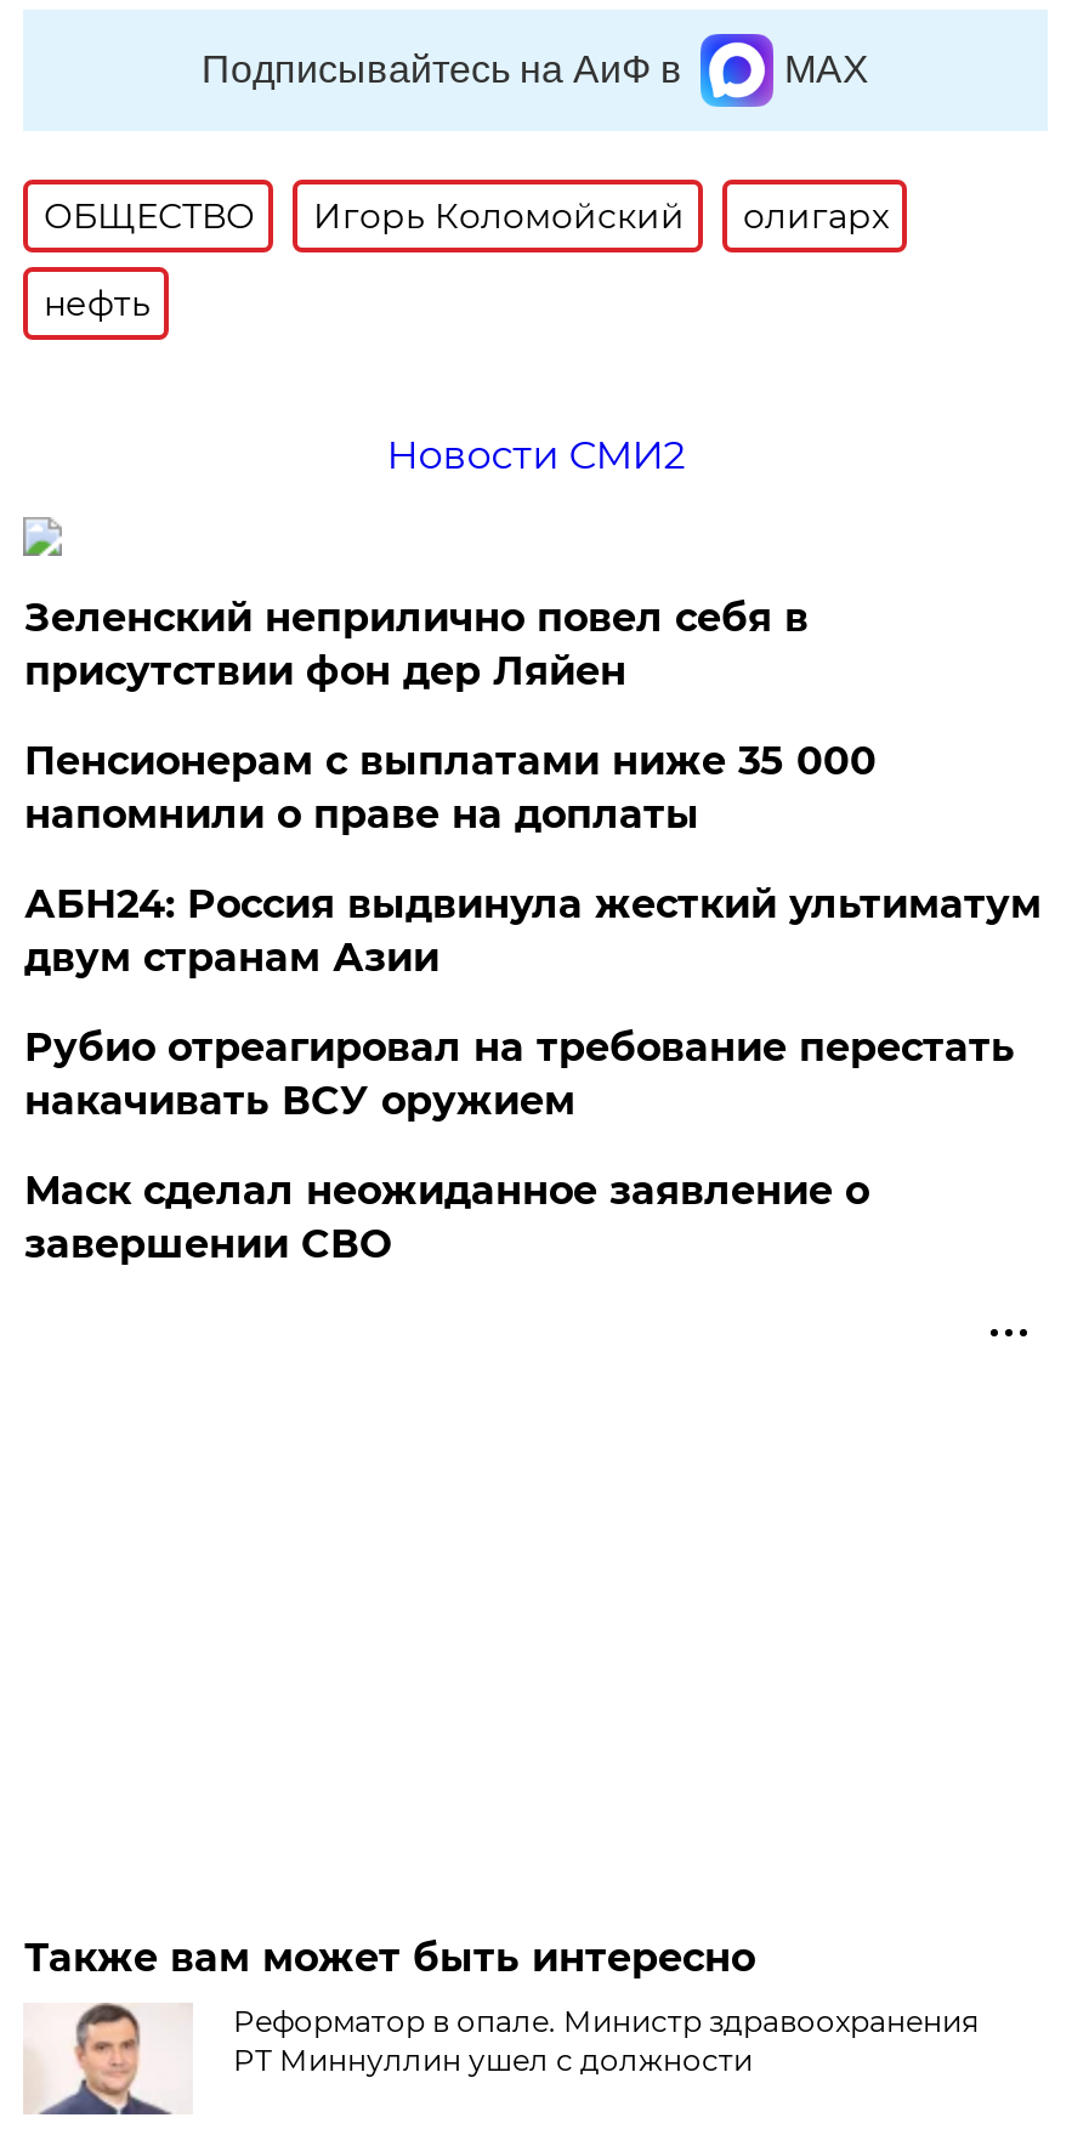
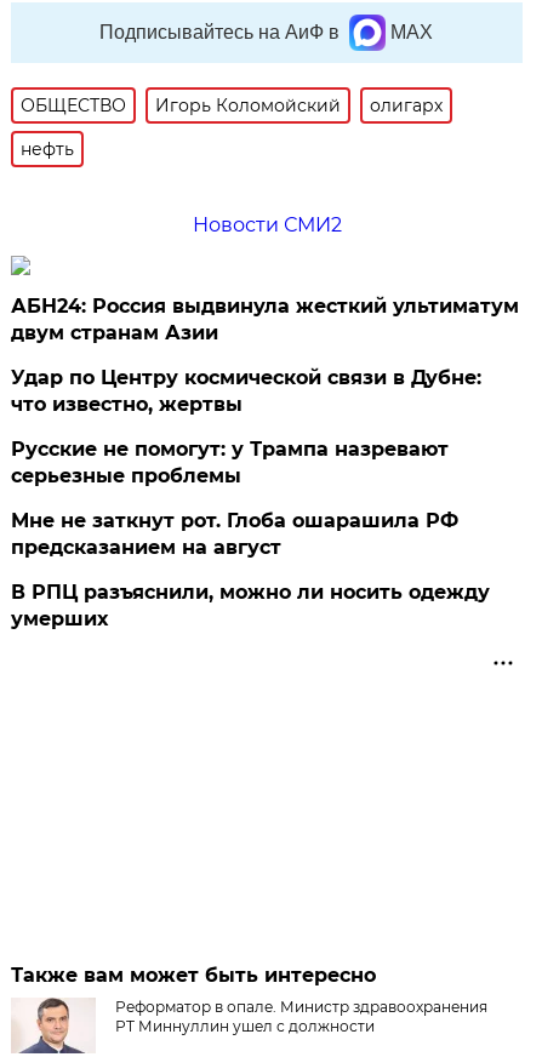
- Зеленский неприлично повел cебя в
- присутствии фон дер Ляйен
- Пенсионерам с выплатами ниже 35 000
- напомнили о праве на доплаты

moved up: АБН24: Россия выдвинула жесткий ультиматум | двум странам Азии

- Рубио отреагировал на требование перестать
- накачивать ВСУ оружием
- Маск сделал неожиданное заявление о
- завершении СВО
+ Удар по Центру космической связи в Дубне:
+ что известно, жертвы
+ Русские не помогут: у Трампа назревают
+ серьезные проблемы
+ Мне не заткнут рот. Глоба ошарашила РФ
+ предсказанием на август
+ В РПЦ разъяснили, можно ли носить одежду
+ умерших
